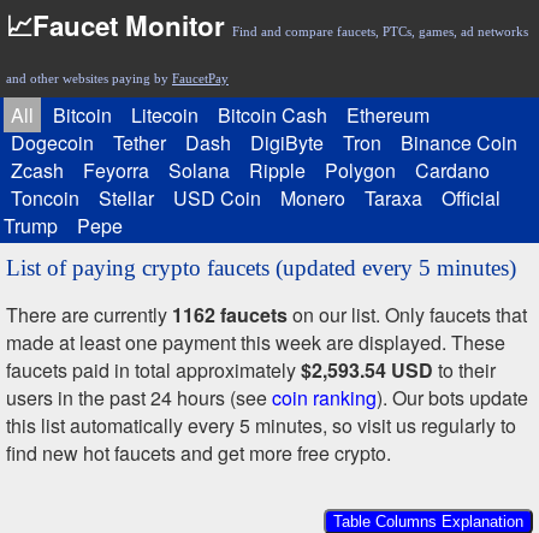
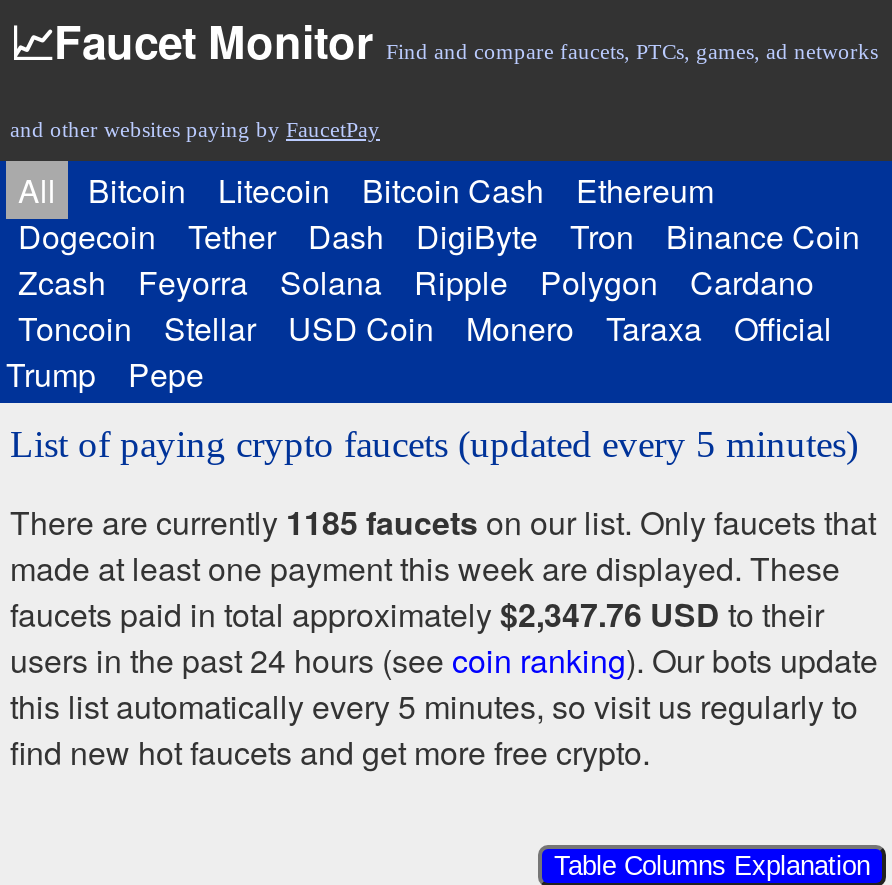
- There are currently 1162 faucets on our list. Only faucets that
+ There are currently 1185 faucets on our list. Only faucets that

- faucets paid in total approximately $2,593.54 USD to their
+ faucets paid in total approximately $2,347.76 USD to their
